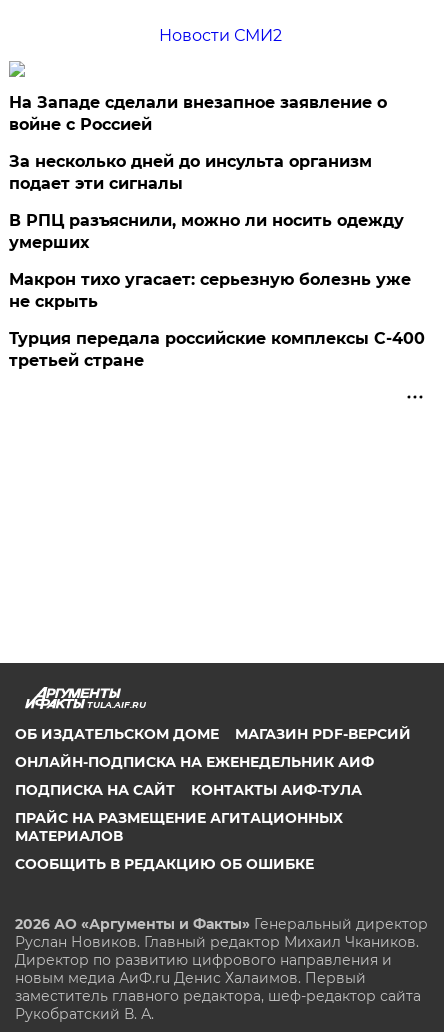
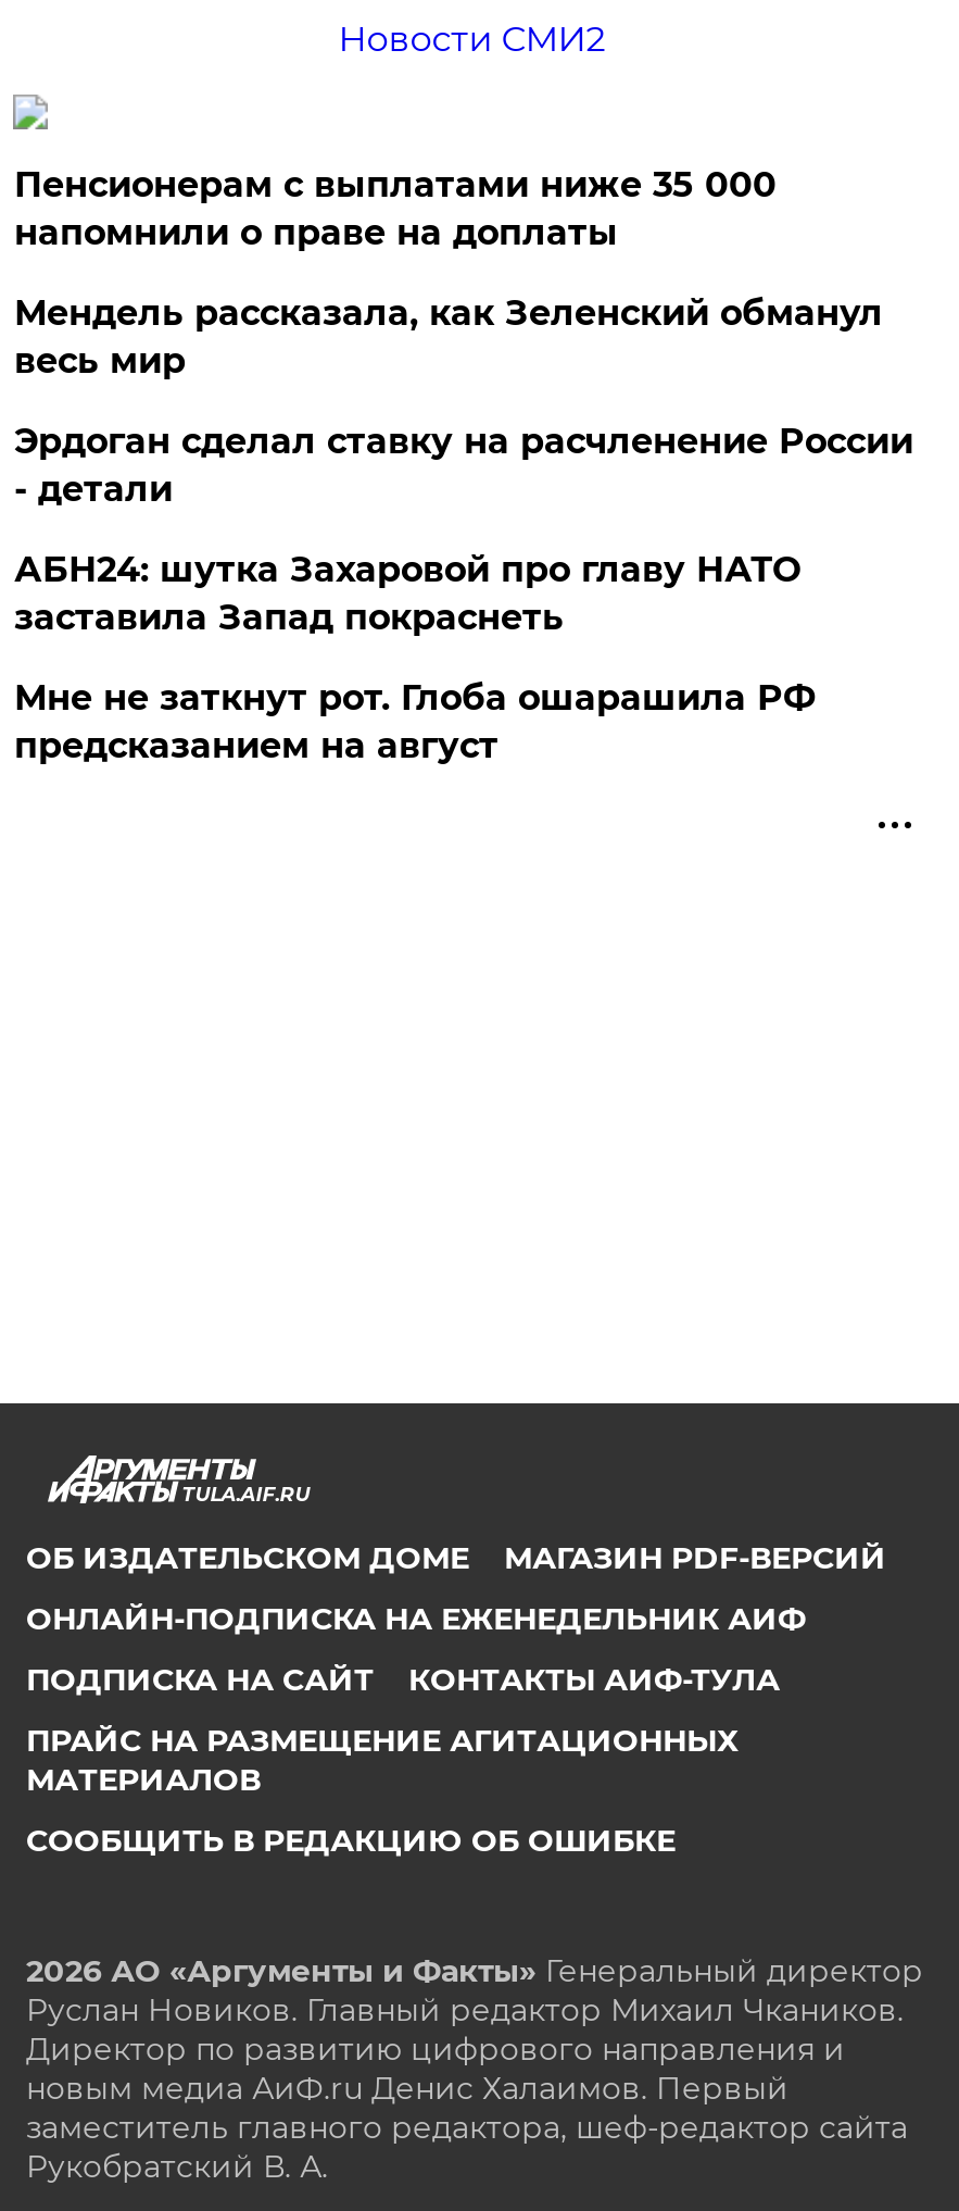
- На Западе сделали внезапное заявление о
- войне с Россией
+ Пенсионерам с выплатами ниже 35 000
+ напомнили о праве на доплаты

- За несколько дней до инсульта организм
- подает эти сигналы
+ Мендель рассказала, как Зеленский обманул
+ весь мир

- В РПЦ разъяснили, можно ли носить одежду
- умерших
+ Эрдоган сделал ставку на расчленение России
+ - детали

- Макрон тихо угасает: серьезную болезнь уже
- не скрыть
+ АБН24: шутка Захаровой про главу НАТО
+ заставила Запад покраснеть

- Турция передала российские комплексы С-400
- третьей стране
+ Мне не заткнут рот. Глоба ошарашила РФ
+ предсказанием на август
